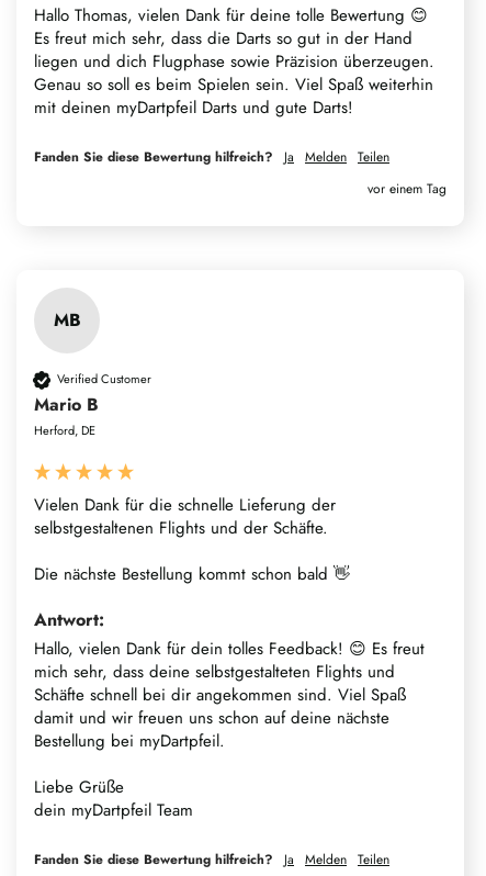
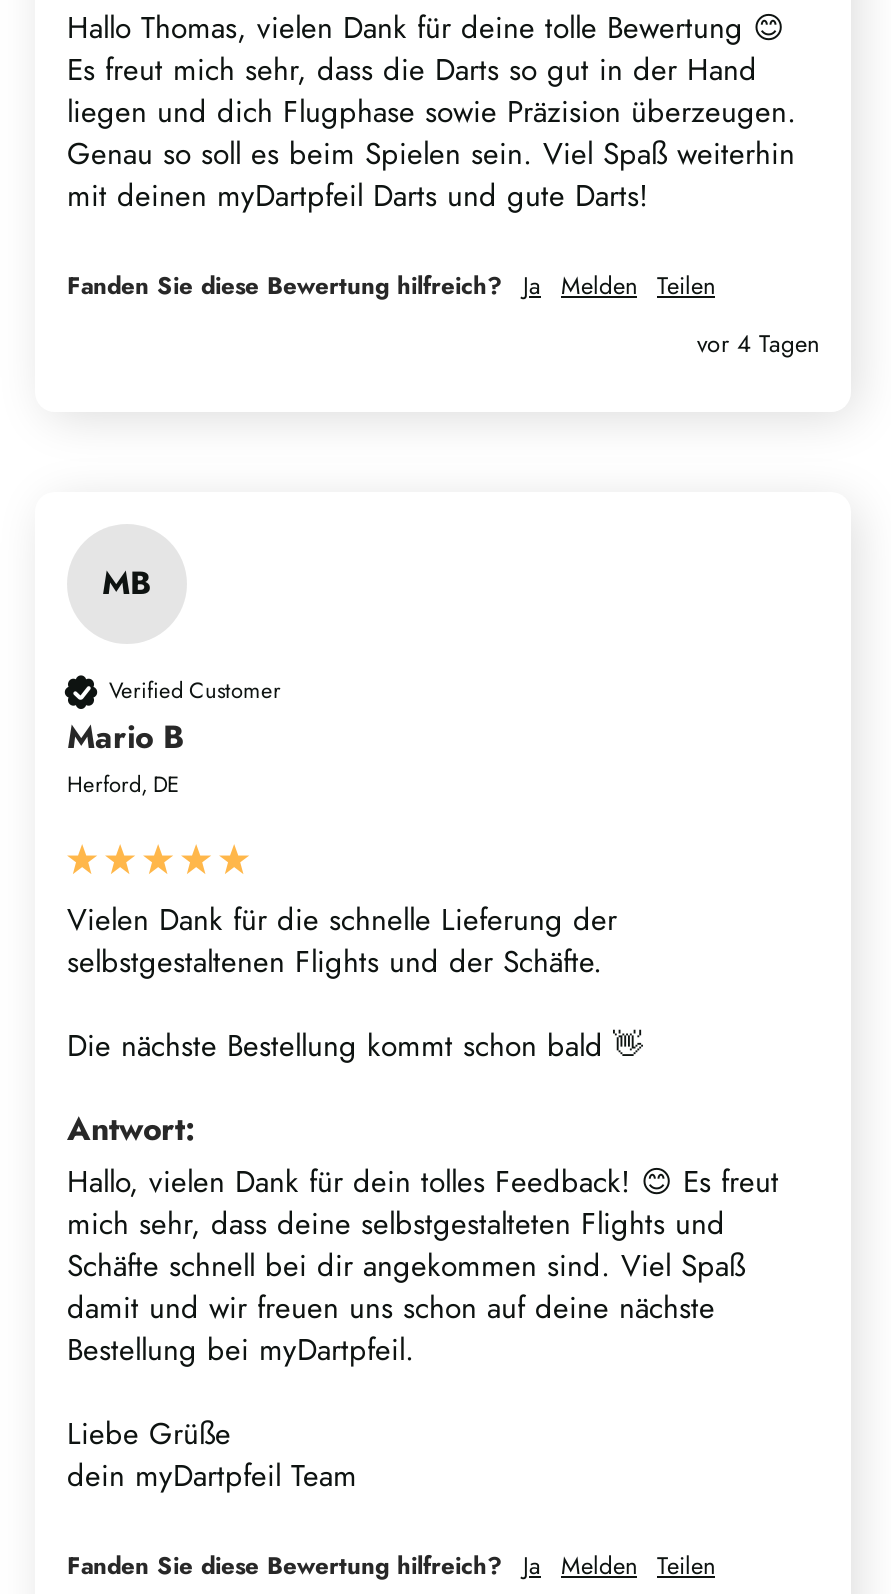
- vor einem Tag
+ vor 4 Tagen
